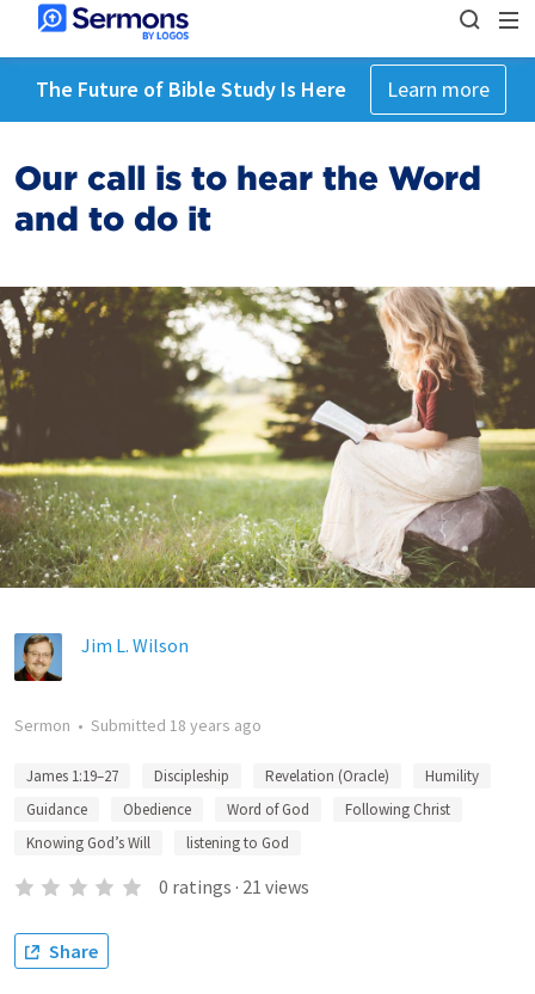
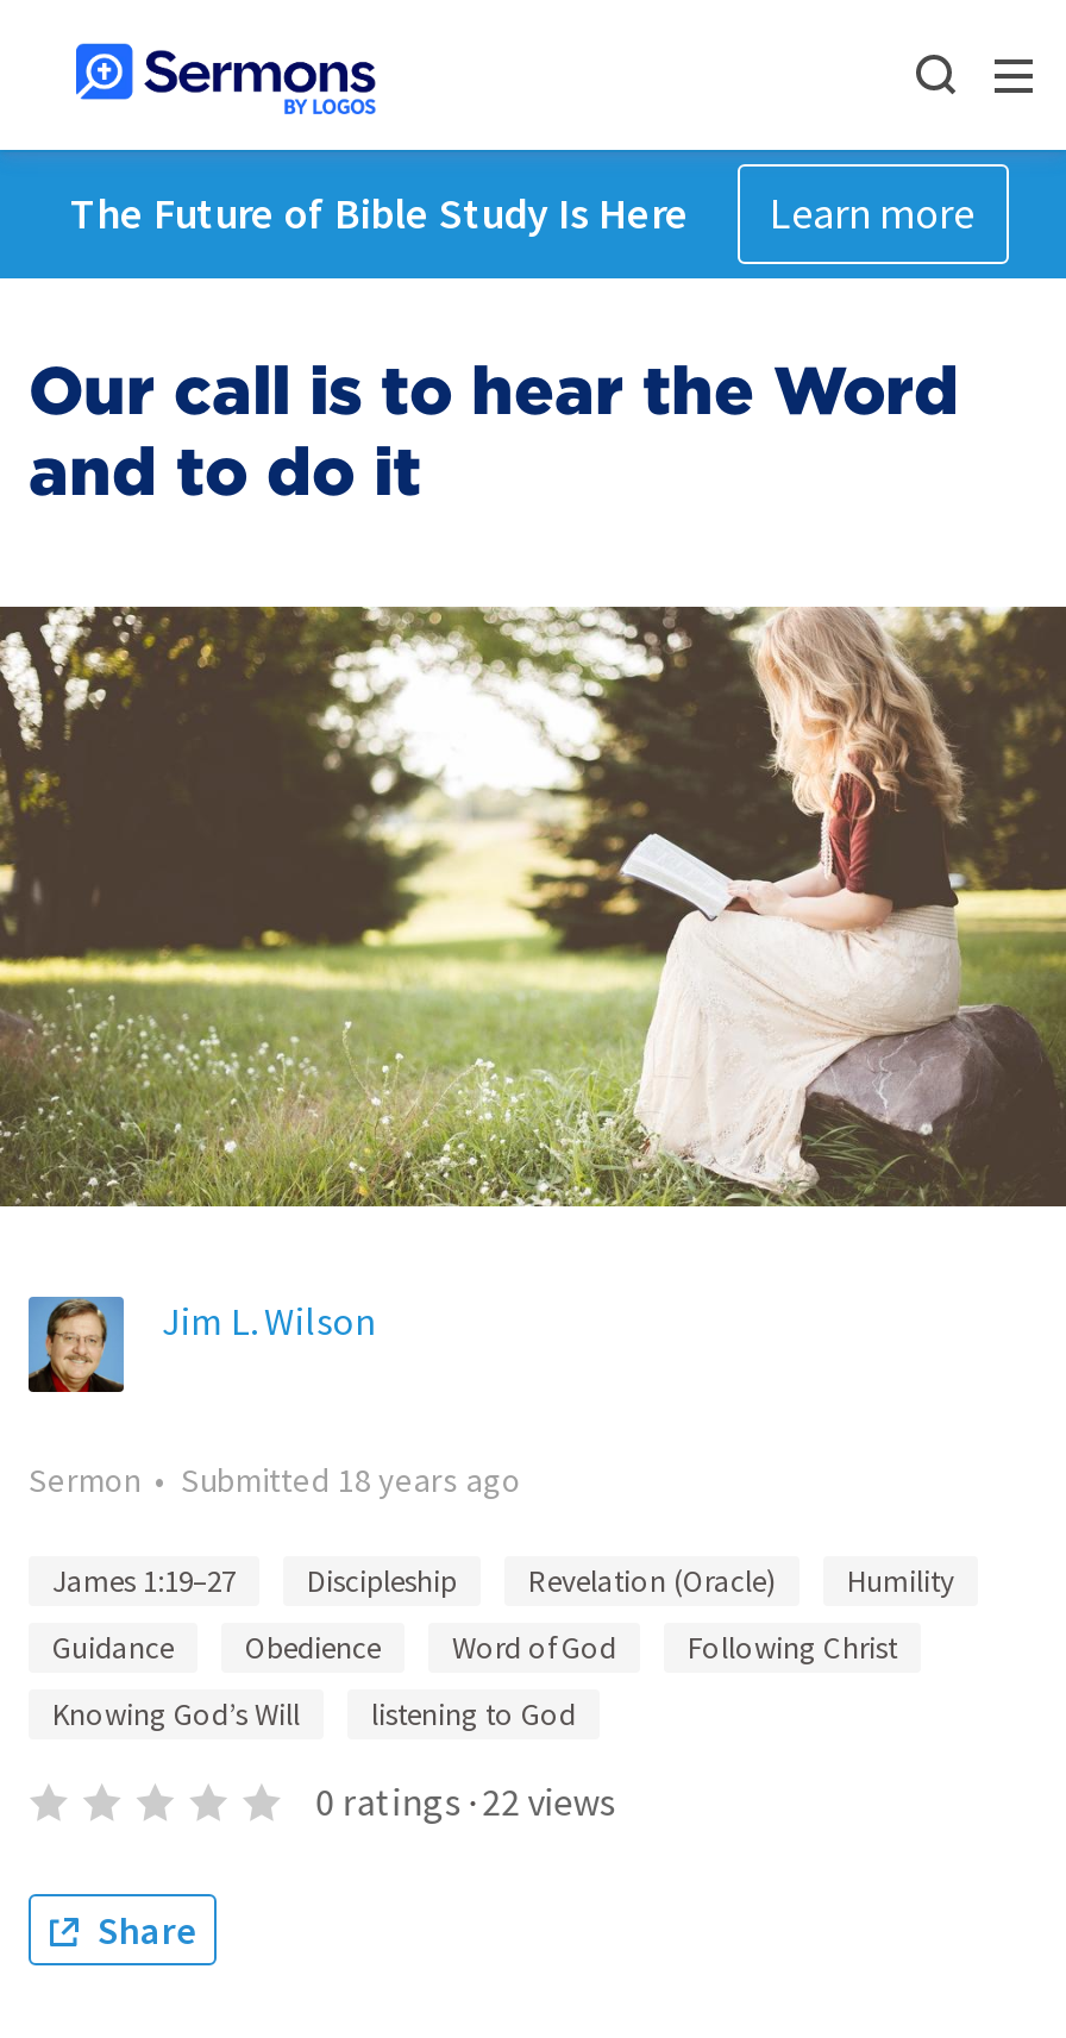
- 0 ratings · 21 views
+ 0 ratings · 22 views
